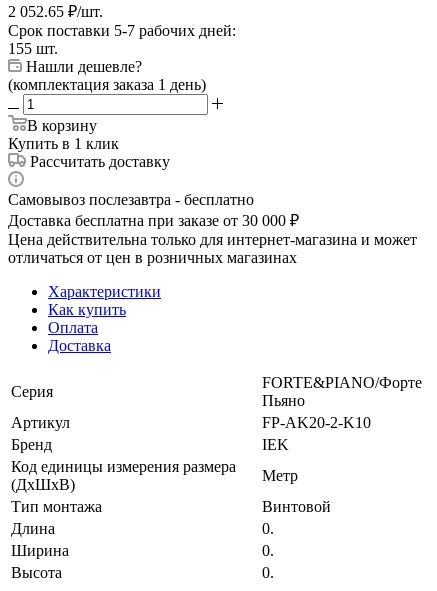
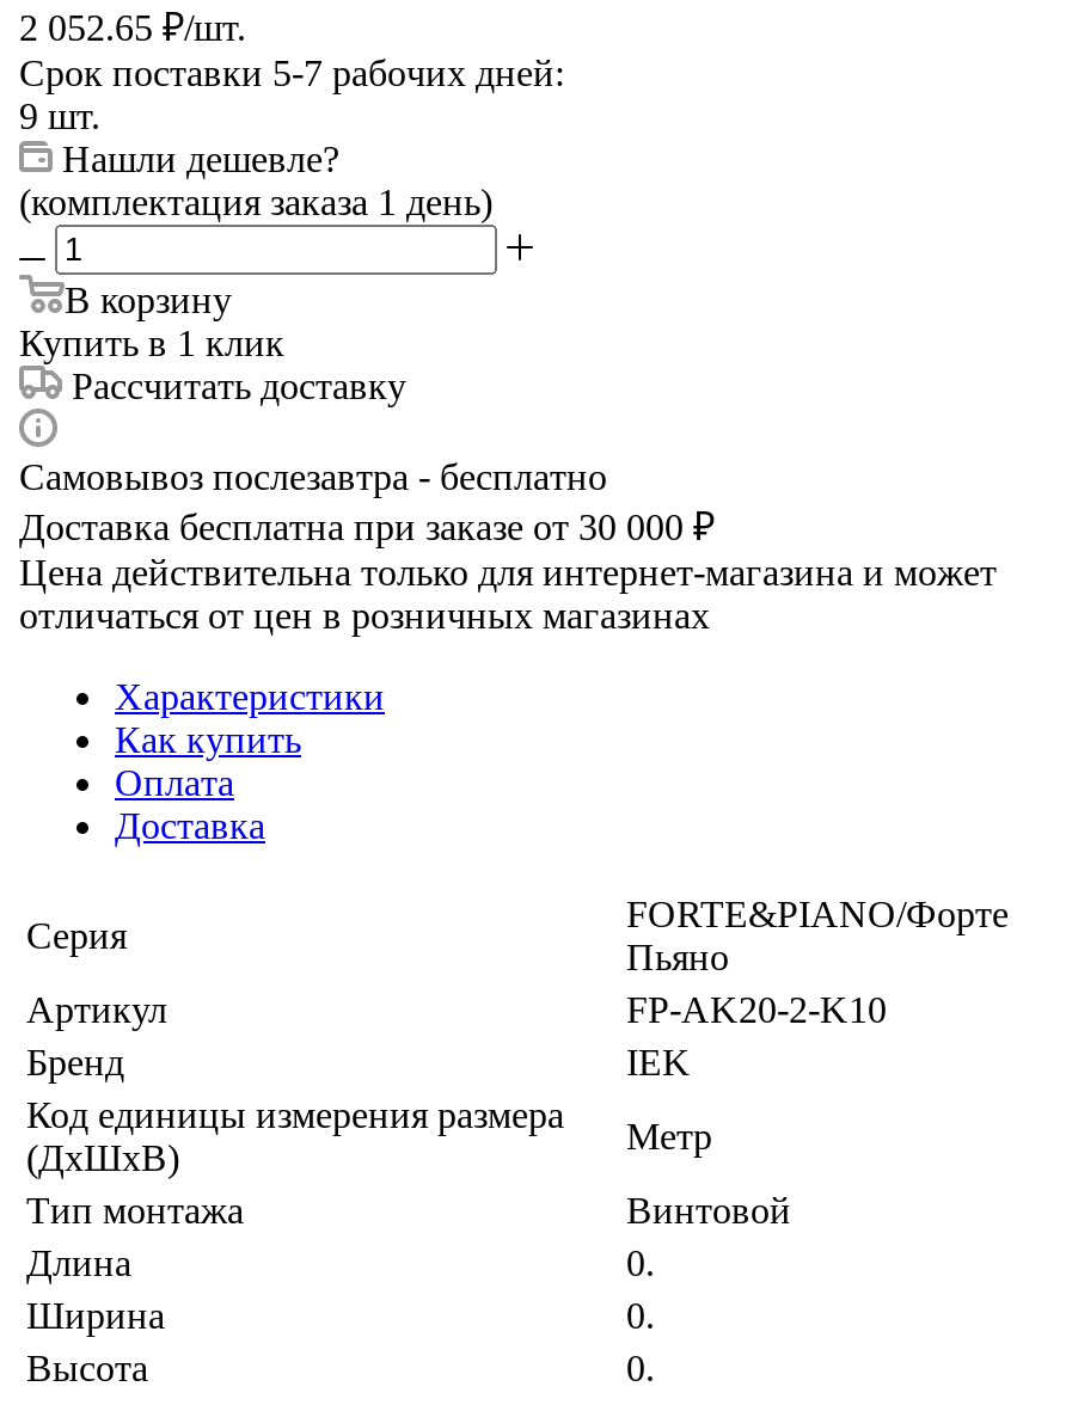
- 155 шт.
+ 9 шт.
